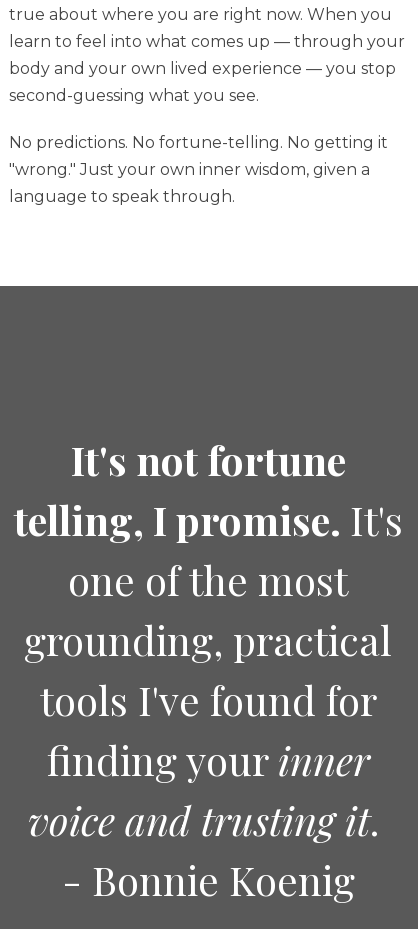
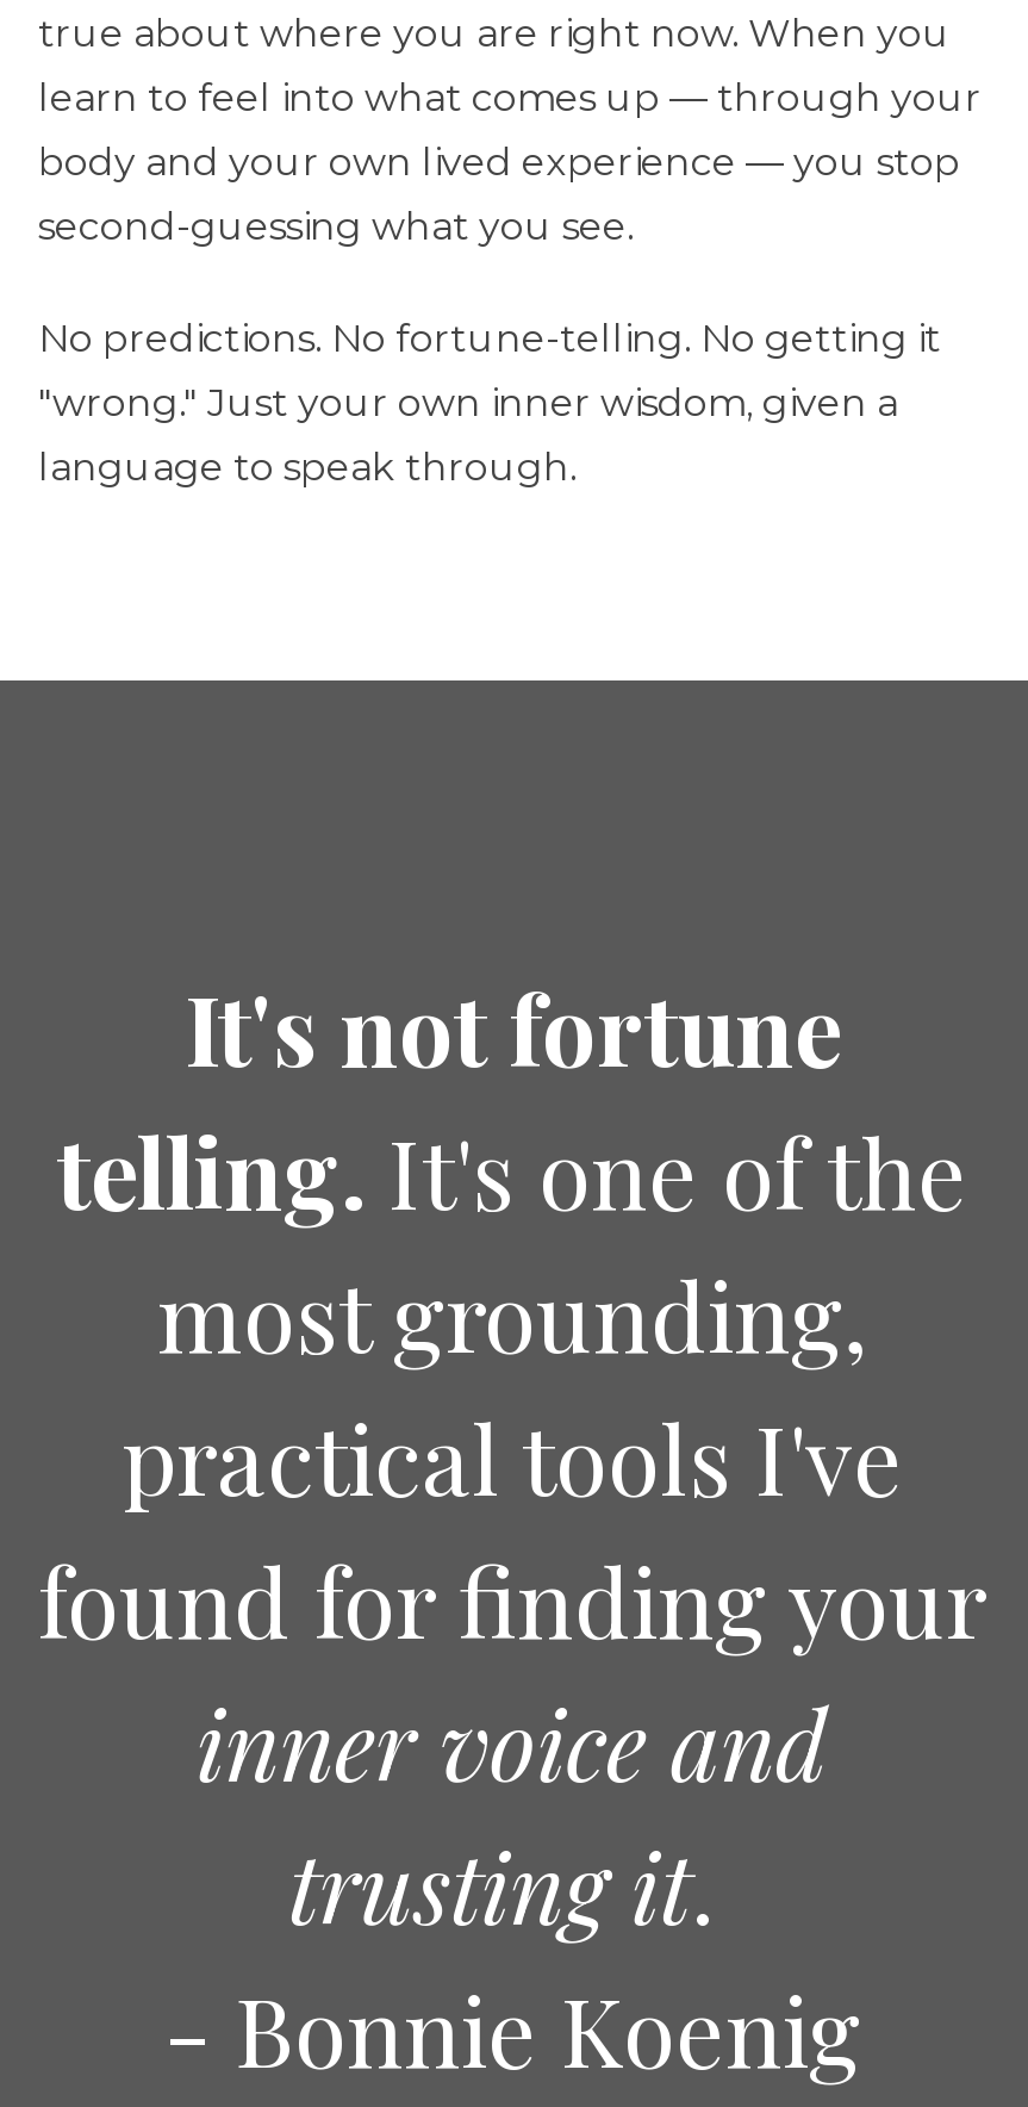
- telling, I promise. It's
- one of the most
- grounding, practical
- tools I've found for
- finding your inner
- voice and trusting it.
+ telling. It's one of the
+ most grounding,
+ practical tools I've
+ found for finding your
+ inner voice and
+ trusting it.
